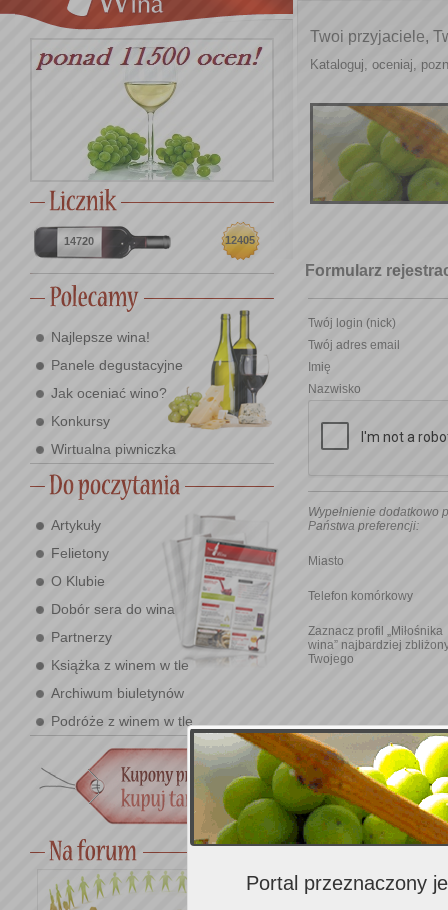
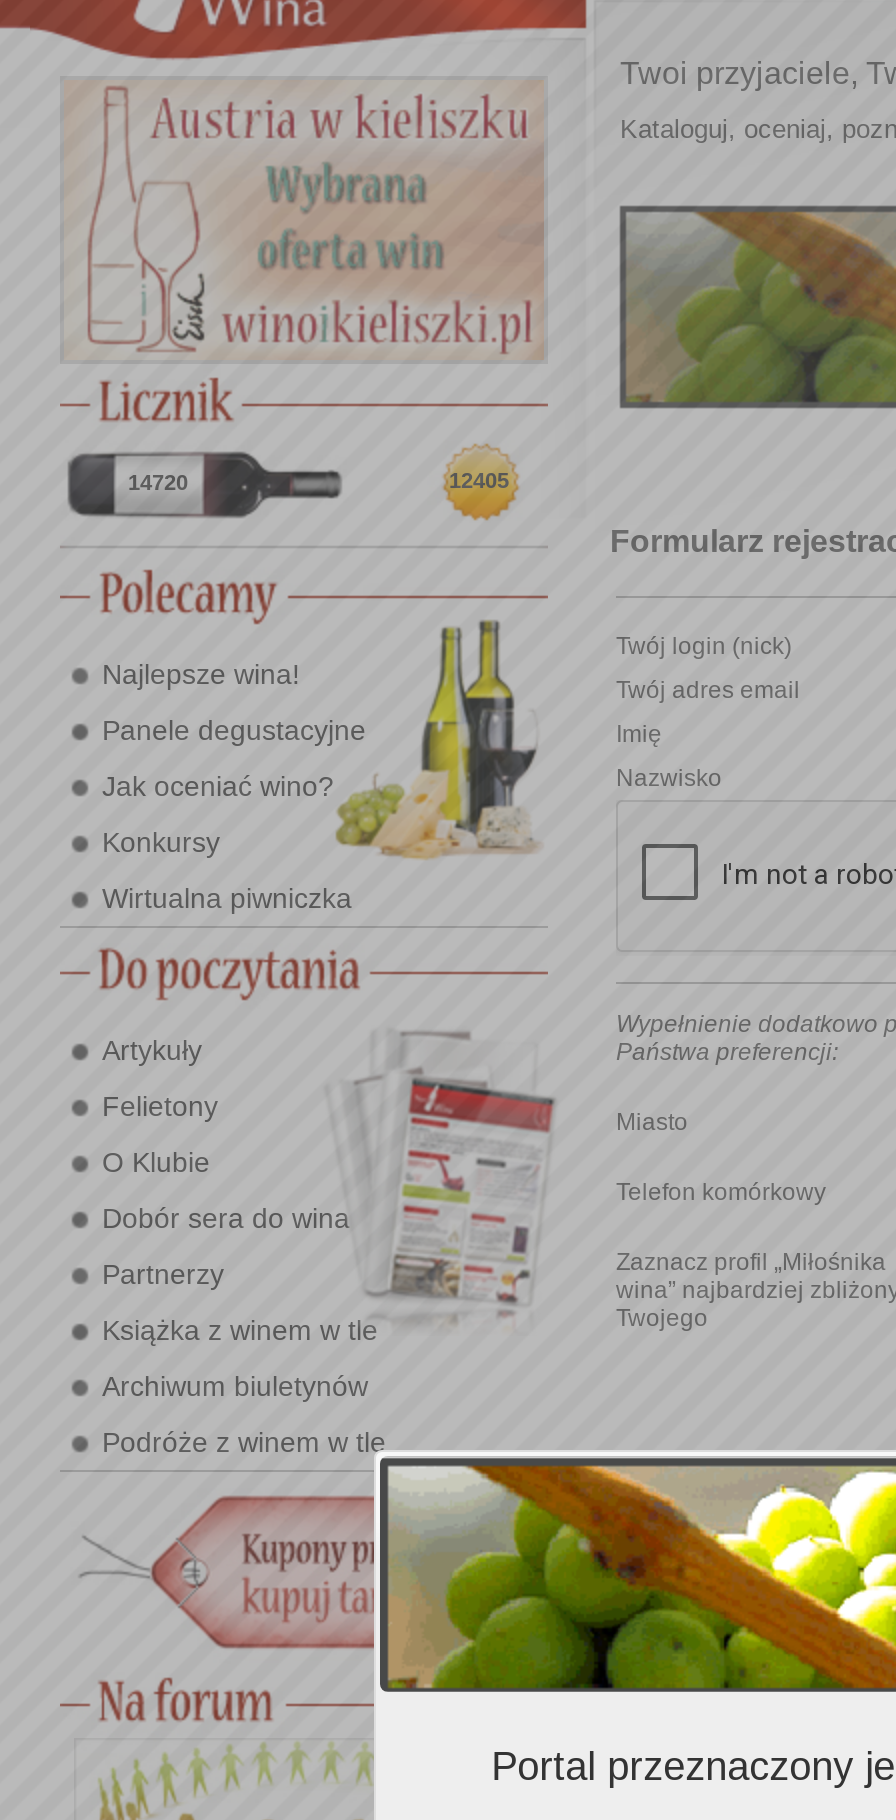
- [image]
+ [image]
